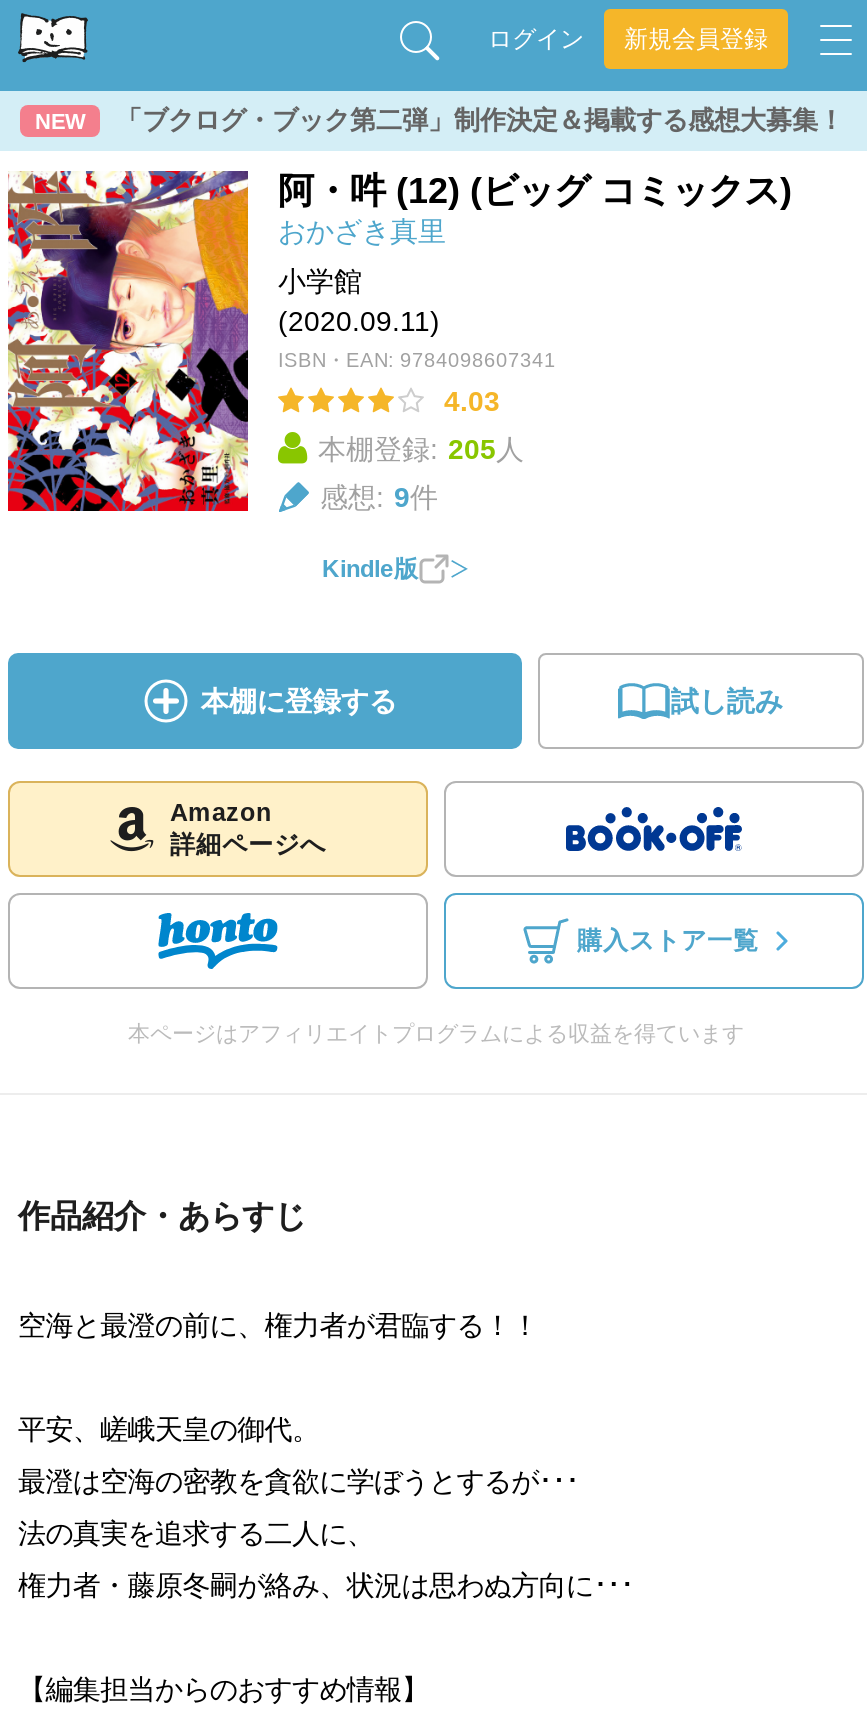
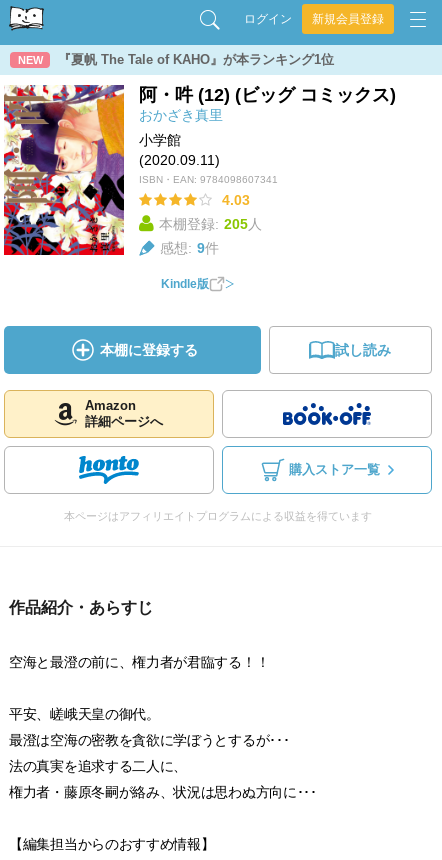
- 「ブクログ・ブック第二弾」制作決定＆掲載する感想大募集！
+ 『夏帆 The Tale of KAHO』が本ランキング1位
